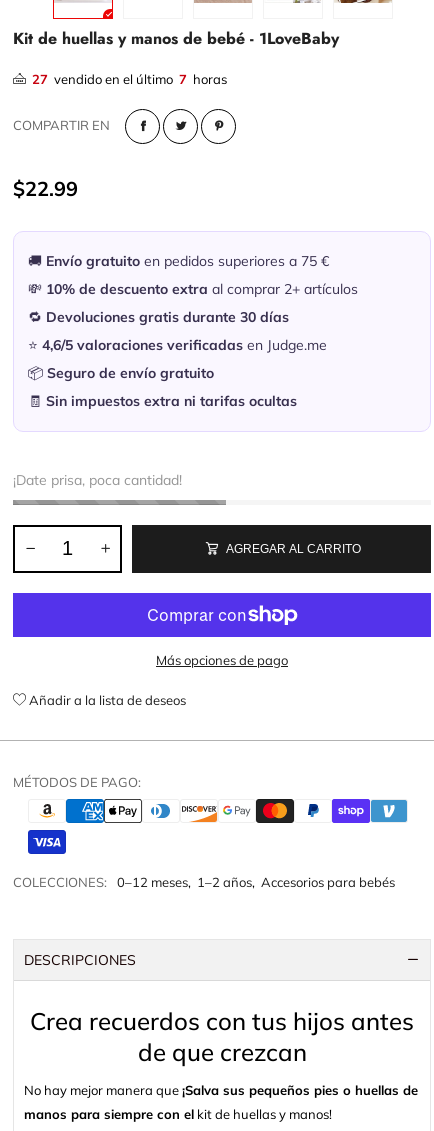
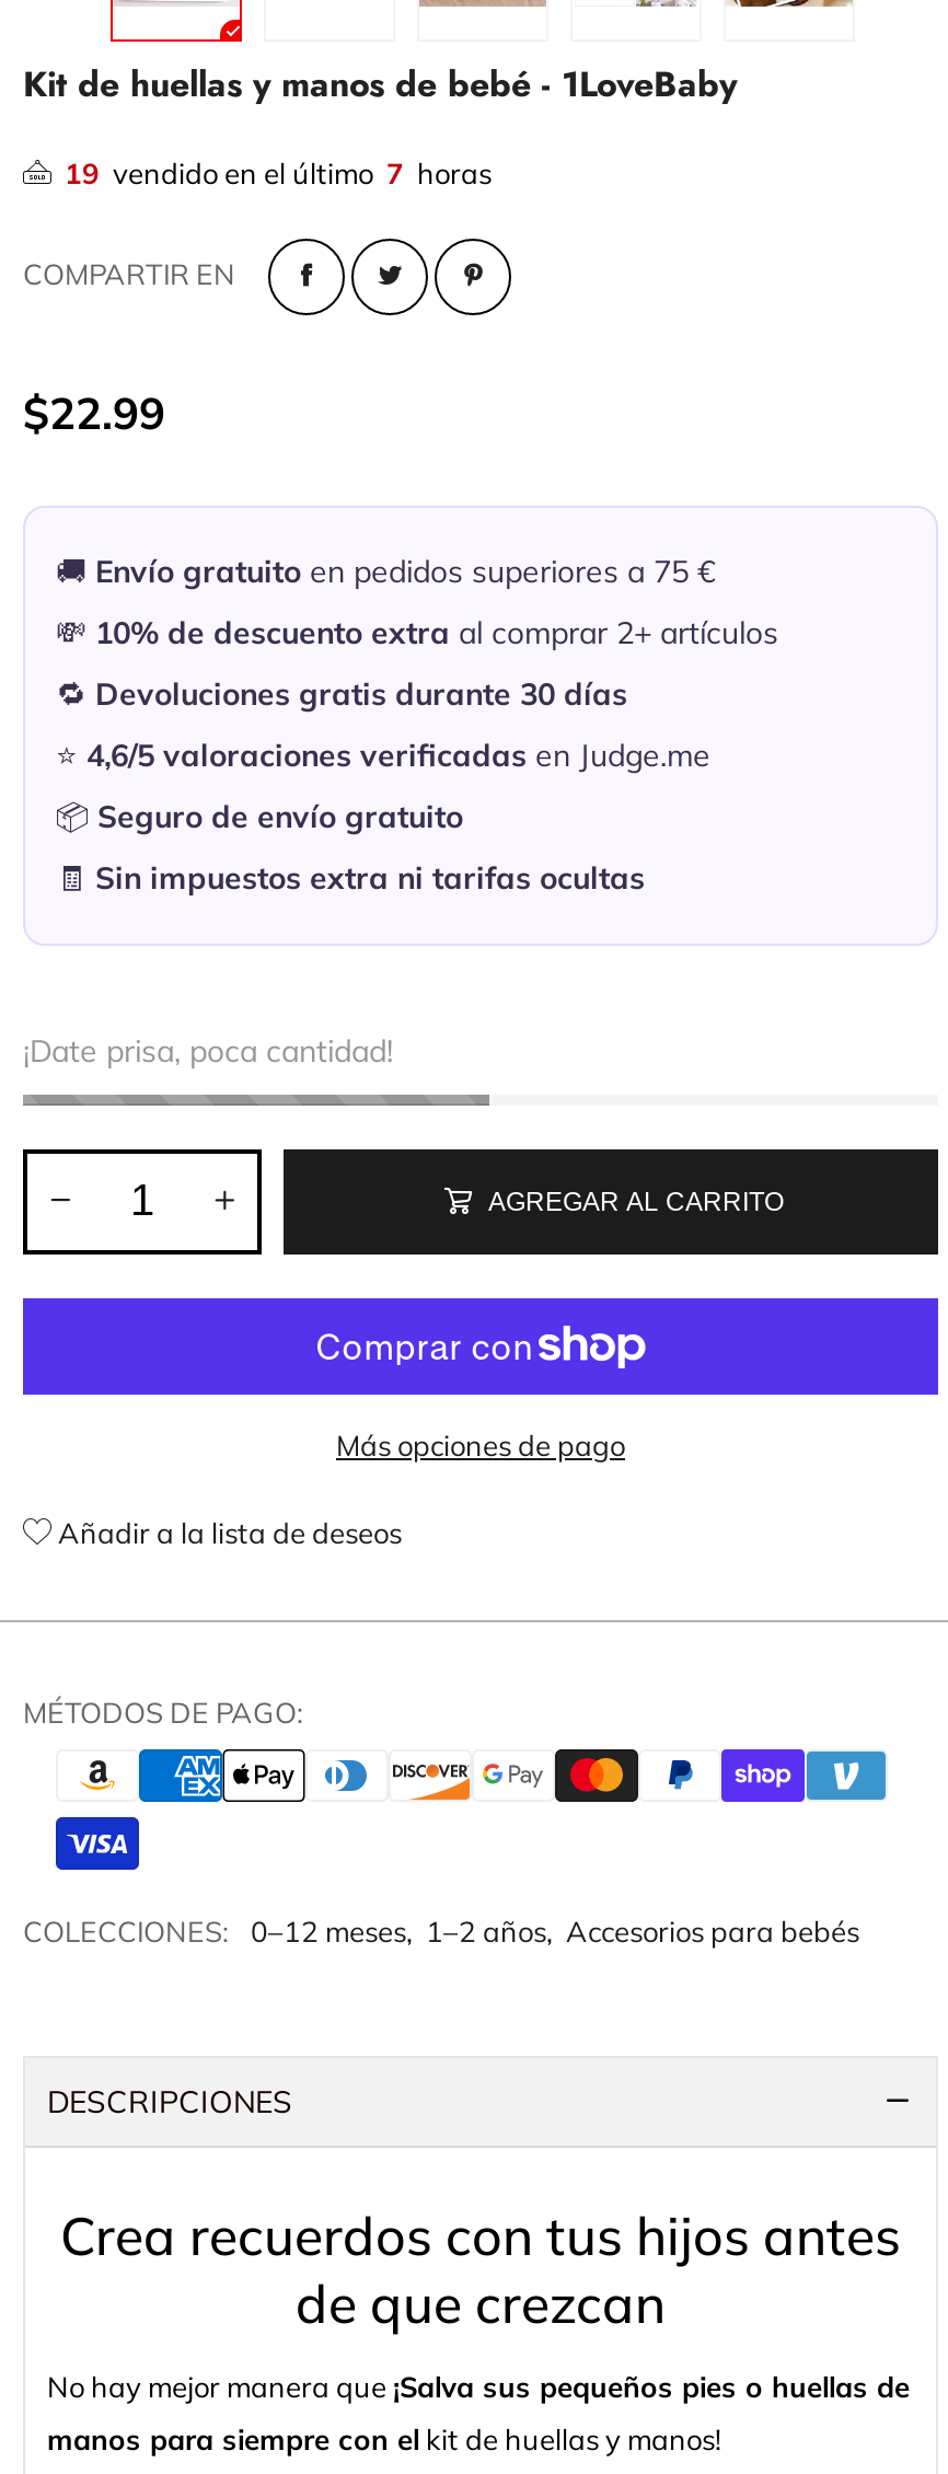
- 27 vendido en el último 7 horas
+ 19 vendido en el último 7 horas
